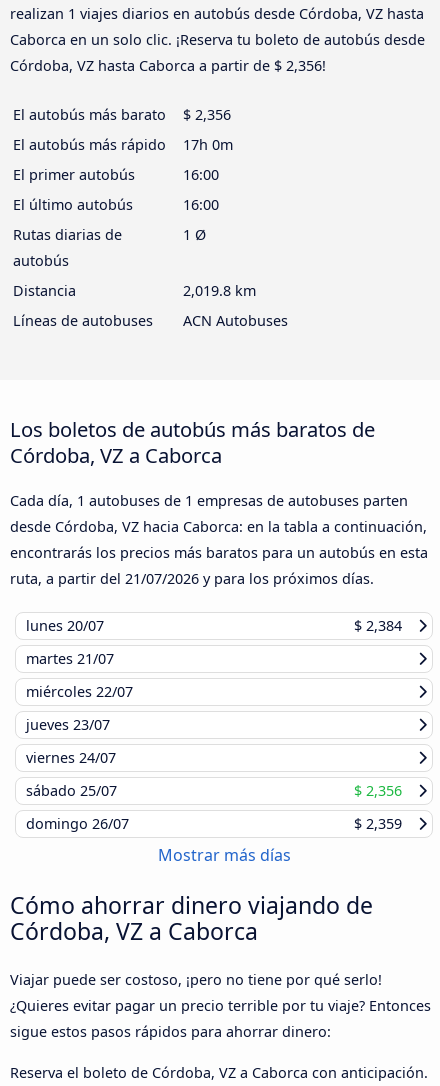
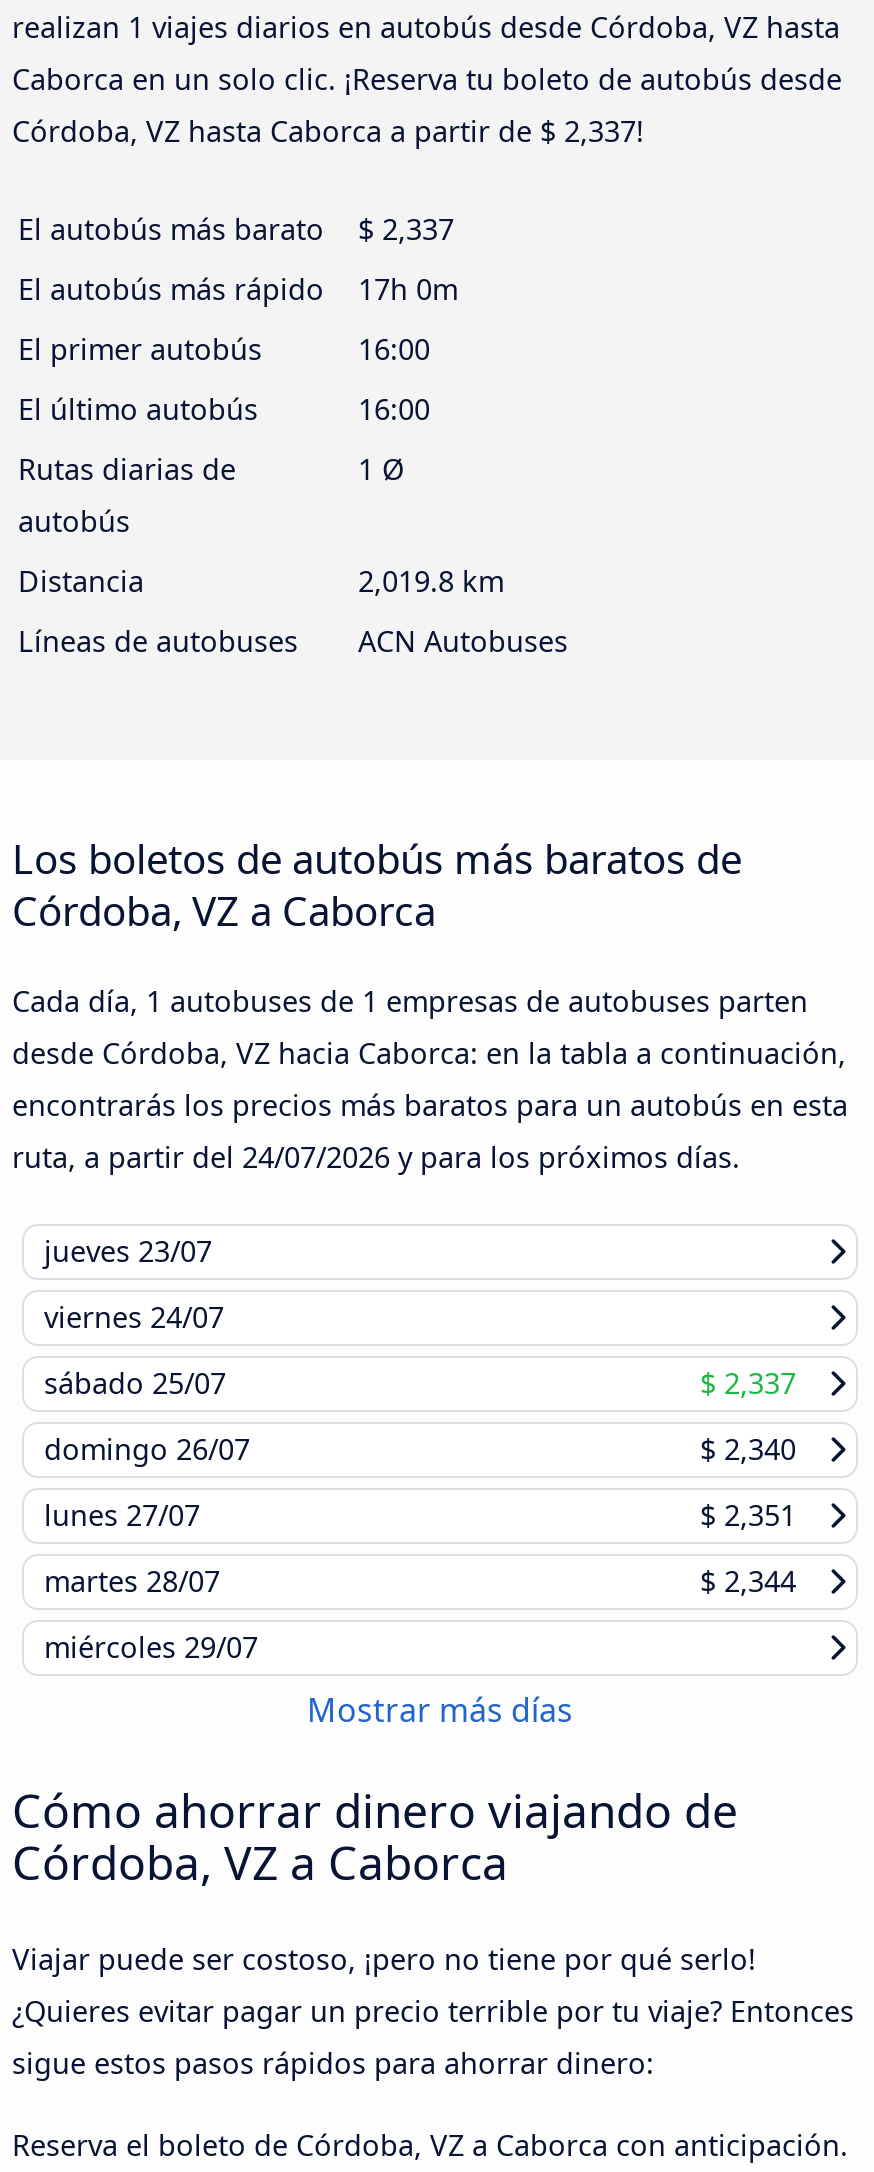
- Córdoba, VZ hasta Caborca a partir de $ 2,356!
+ Córdoba, VZ hasta Caborca a partir de $ 2,337!

- El autobús más barato $ 2,356
+ El autobús más barato $ 2,337

- ruta, a partir del 21/07/2026 y para los próximos días.
- lunes 20/07
- $ 2,384
- martes 21/07
- miércoles 22/07
+ ruta, a partir del 24/07/2026 y para los próximos días.

moved up: jueves 23/07 | viernes 24/07 | sábado 25/07 | domingo 26/07

- $ 2,356
+ $ 2,337

- $ 2,359
+ $ 2,340
+ lunes 27/07
+ $ 2,351
+ martes 28/07
+ $ 2,344
+ miércoles 29/07
